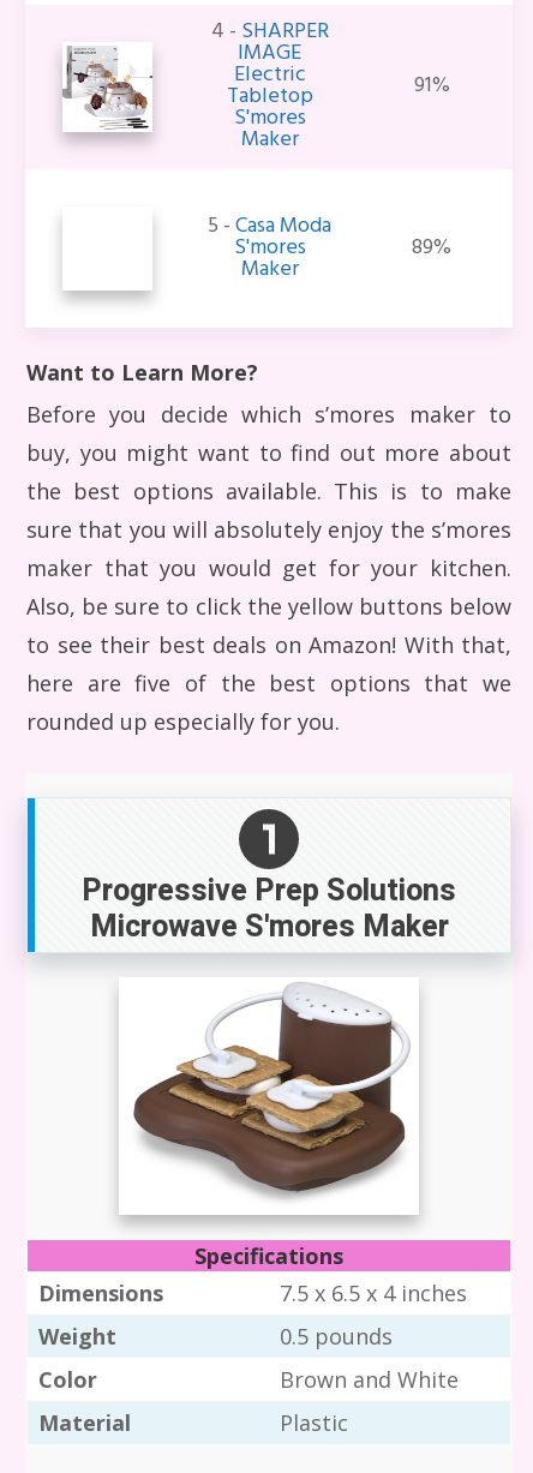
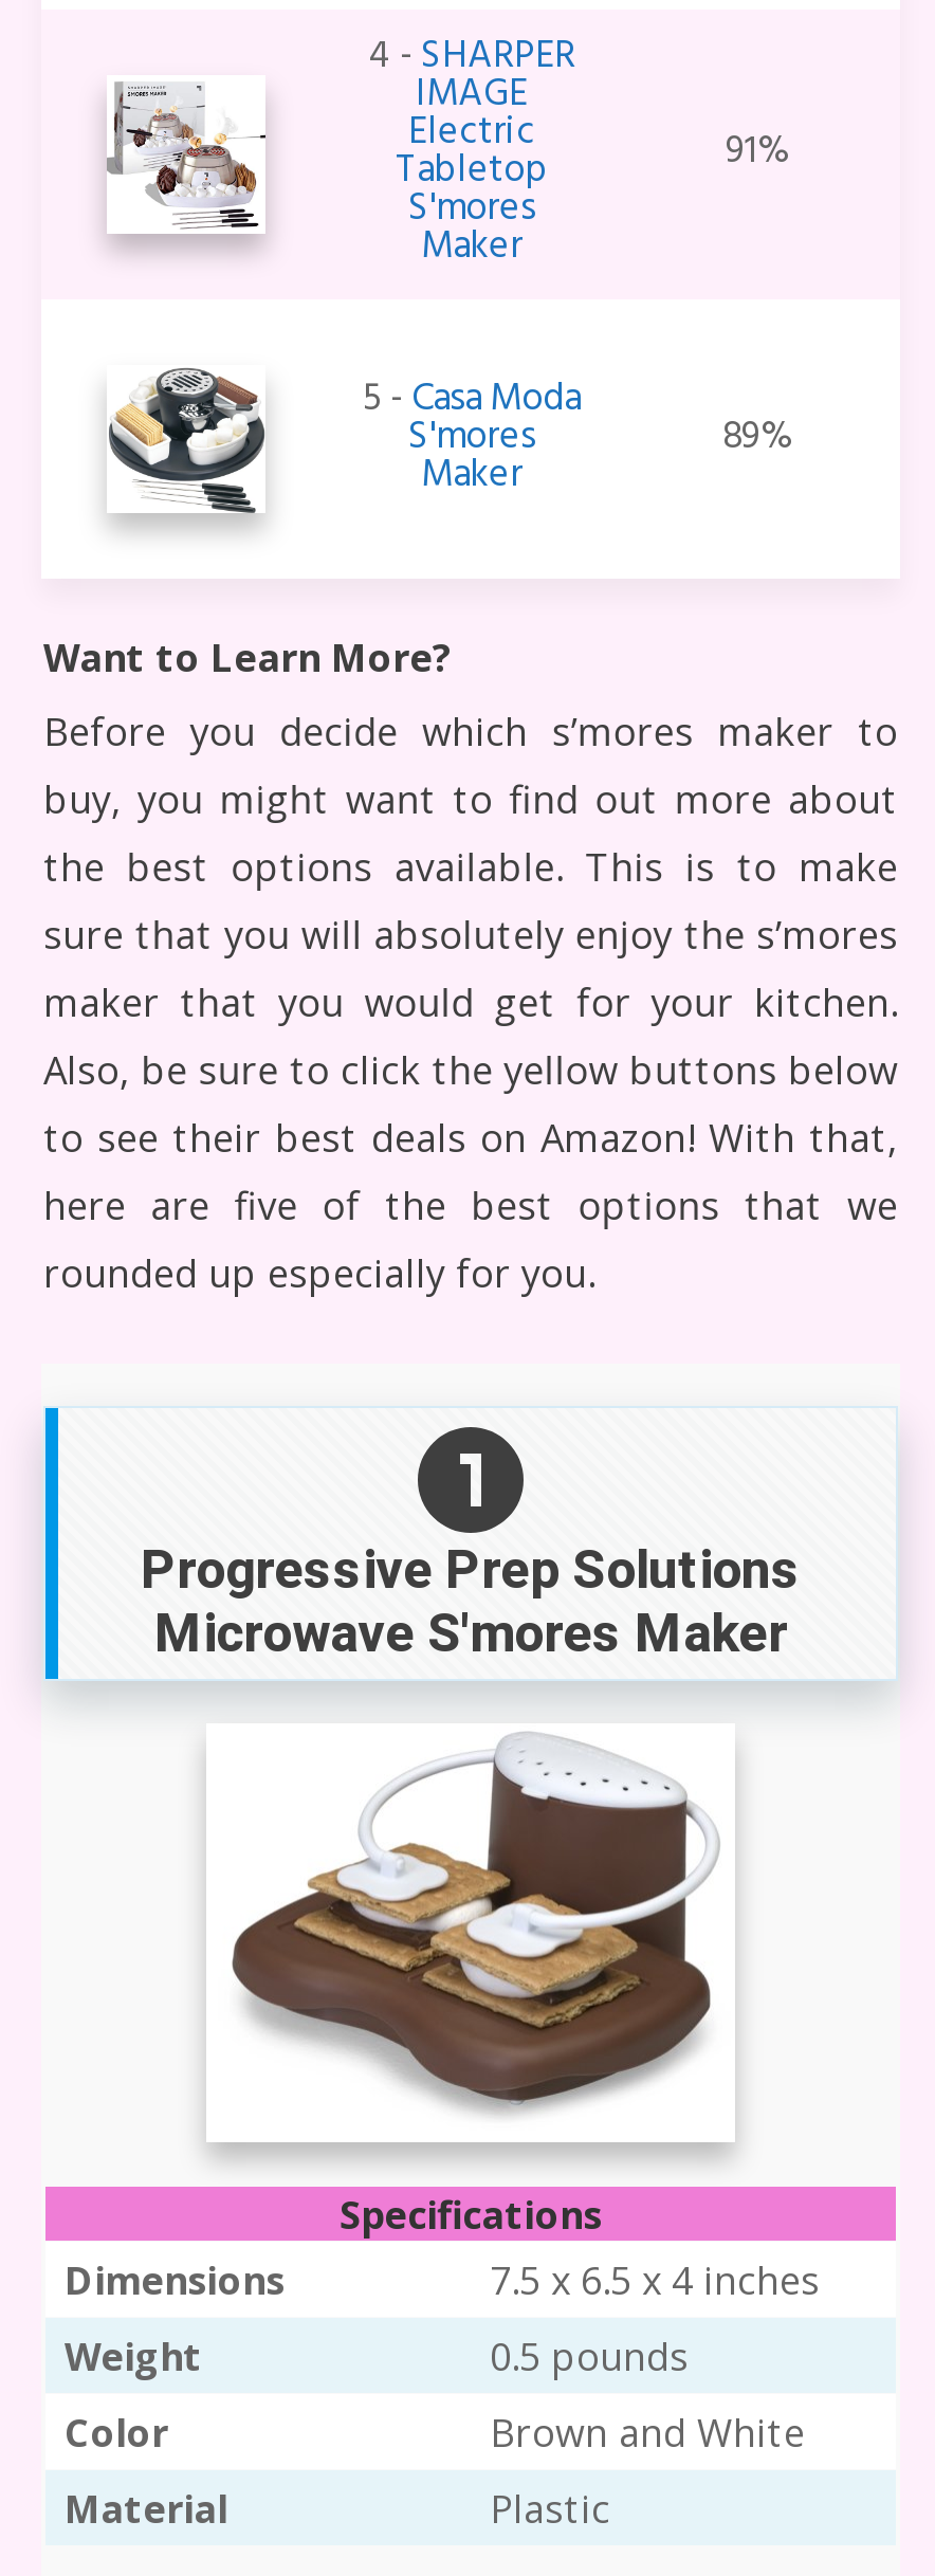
+ [image]
